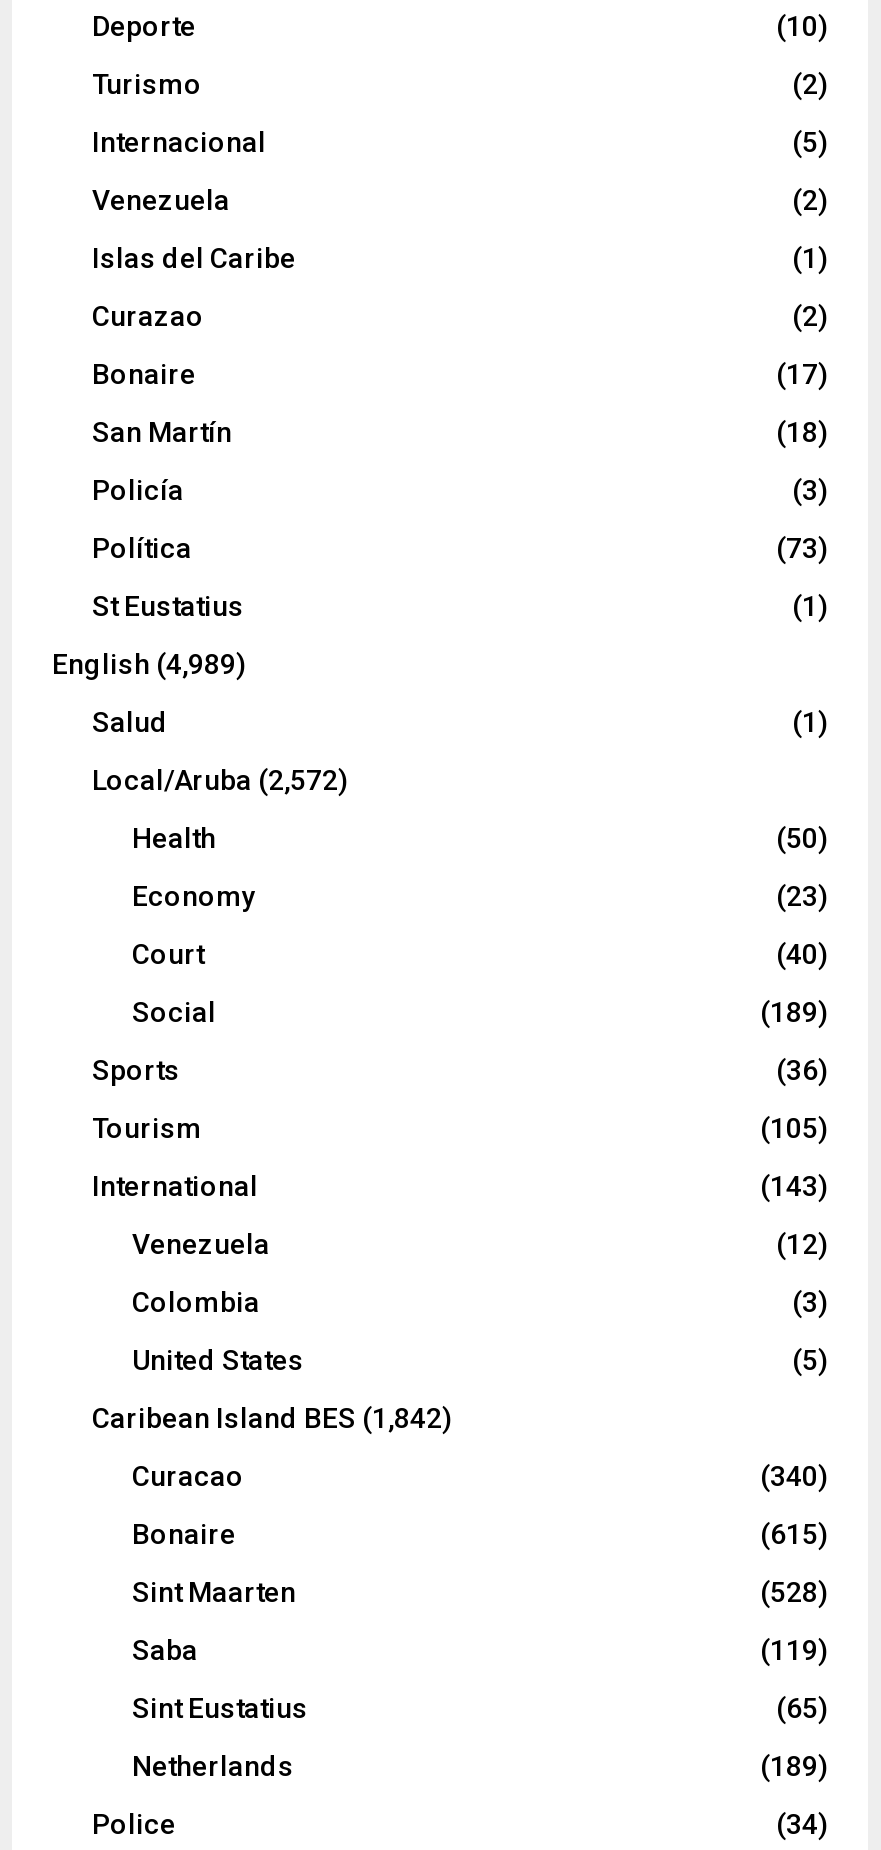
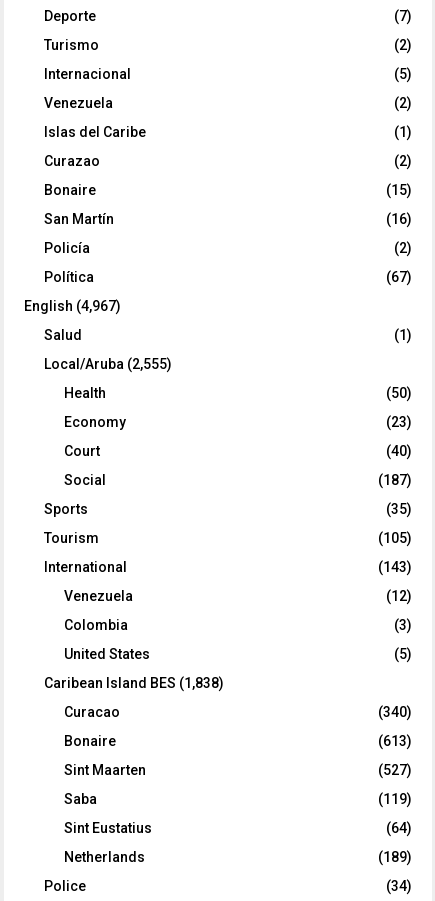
- (10)
+ (7)

- (17)
+ (15)

- (18)
+ (16)

- (3)
+ (2)

- (73)
- St Eustatius
- (1)
- English (4,989)
+ (67)
+ English (4,967)

- Local/Aruba (2,572)
+ Local/Aruba (2,555)

- (189)
+ (187)

- (36)
+ (35)

- Caribean Island BES (1,842)
+ Caribean Island BES (1,838)

- (615)
+ (613)

- (528)
+ (527)

- (65)
+ (64)
